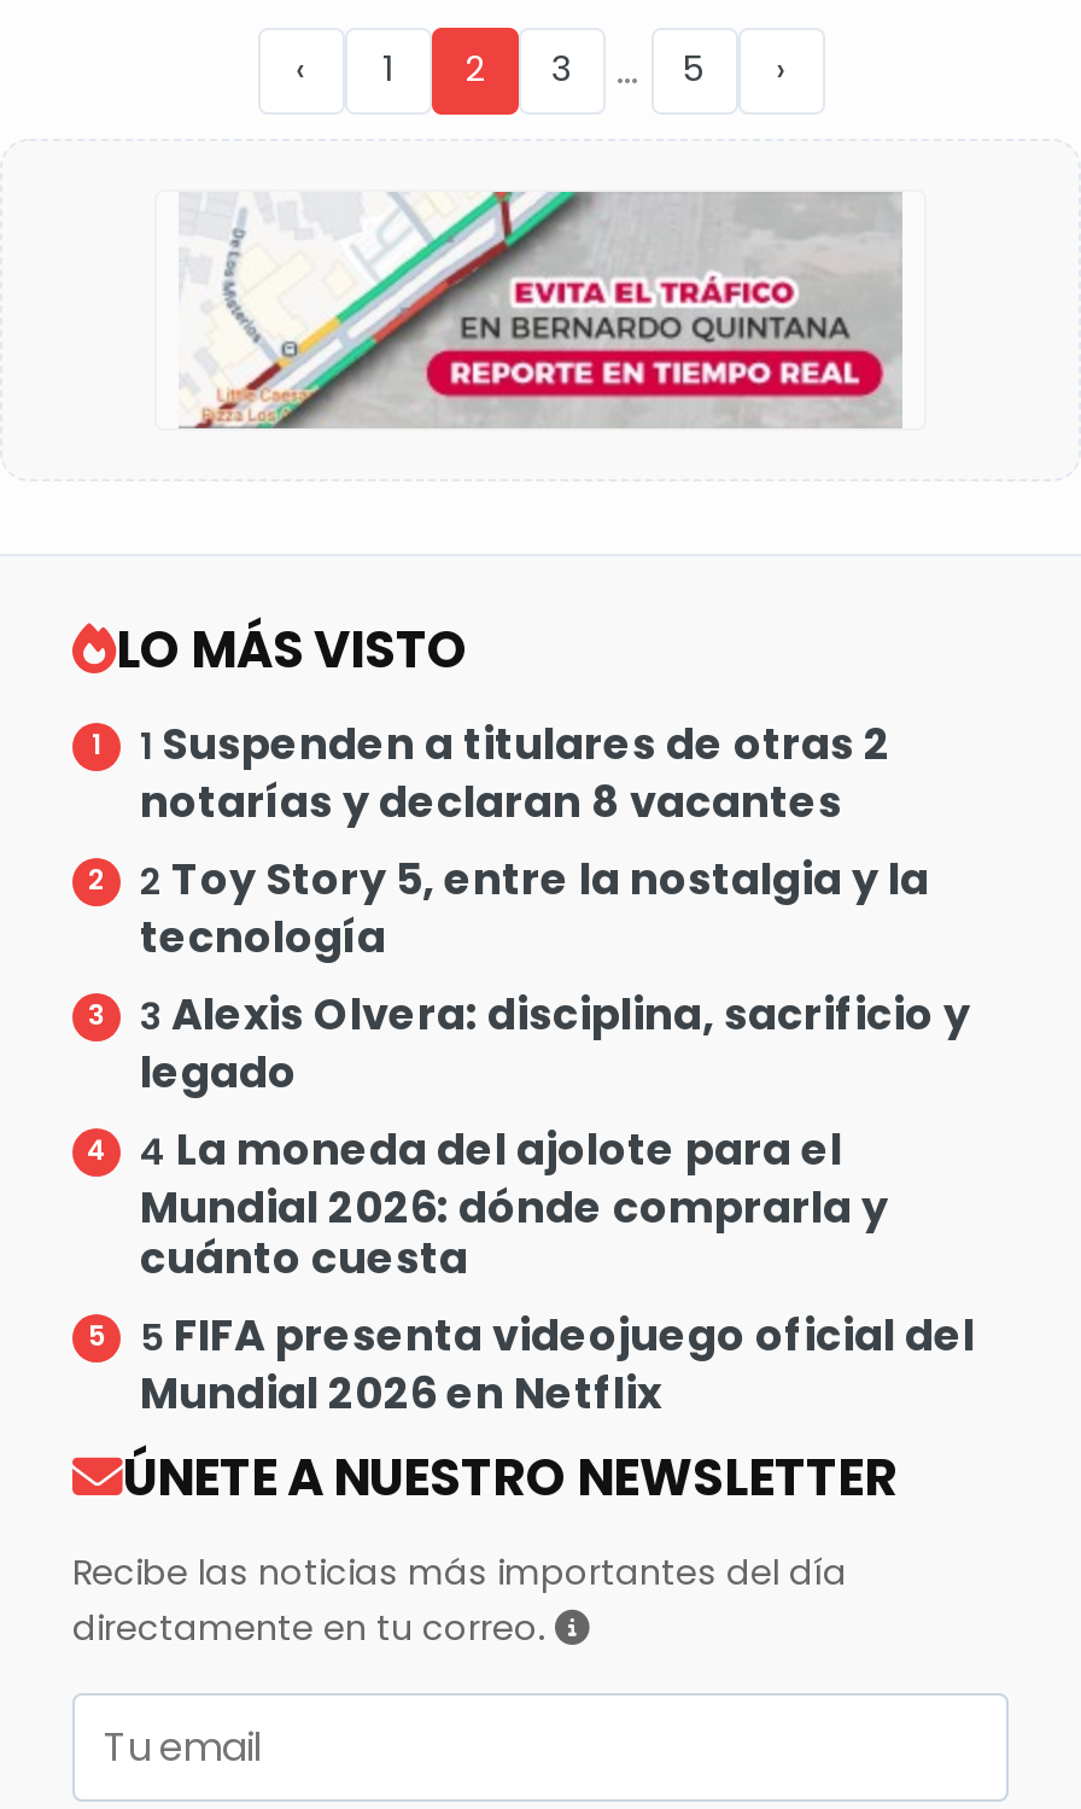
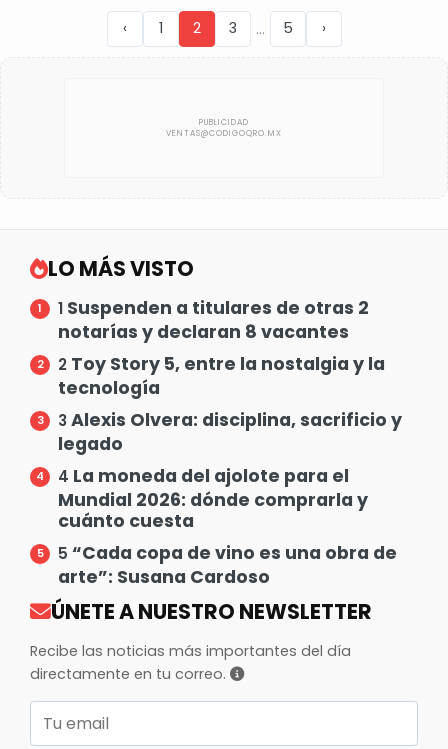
- [image]

- 5 FIFA presenta videojuego oficial del
- Mundial 2026 en Netflix
+ 5 “Cada copa de vino es una obra de
+ arte”: Susana Cardoso
